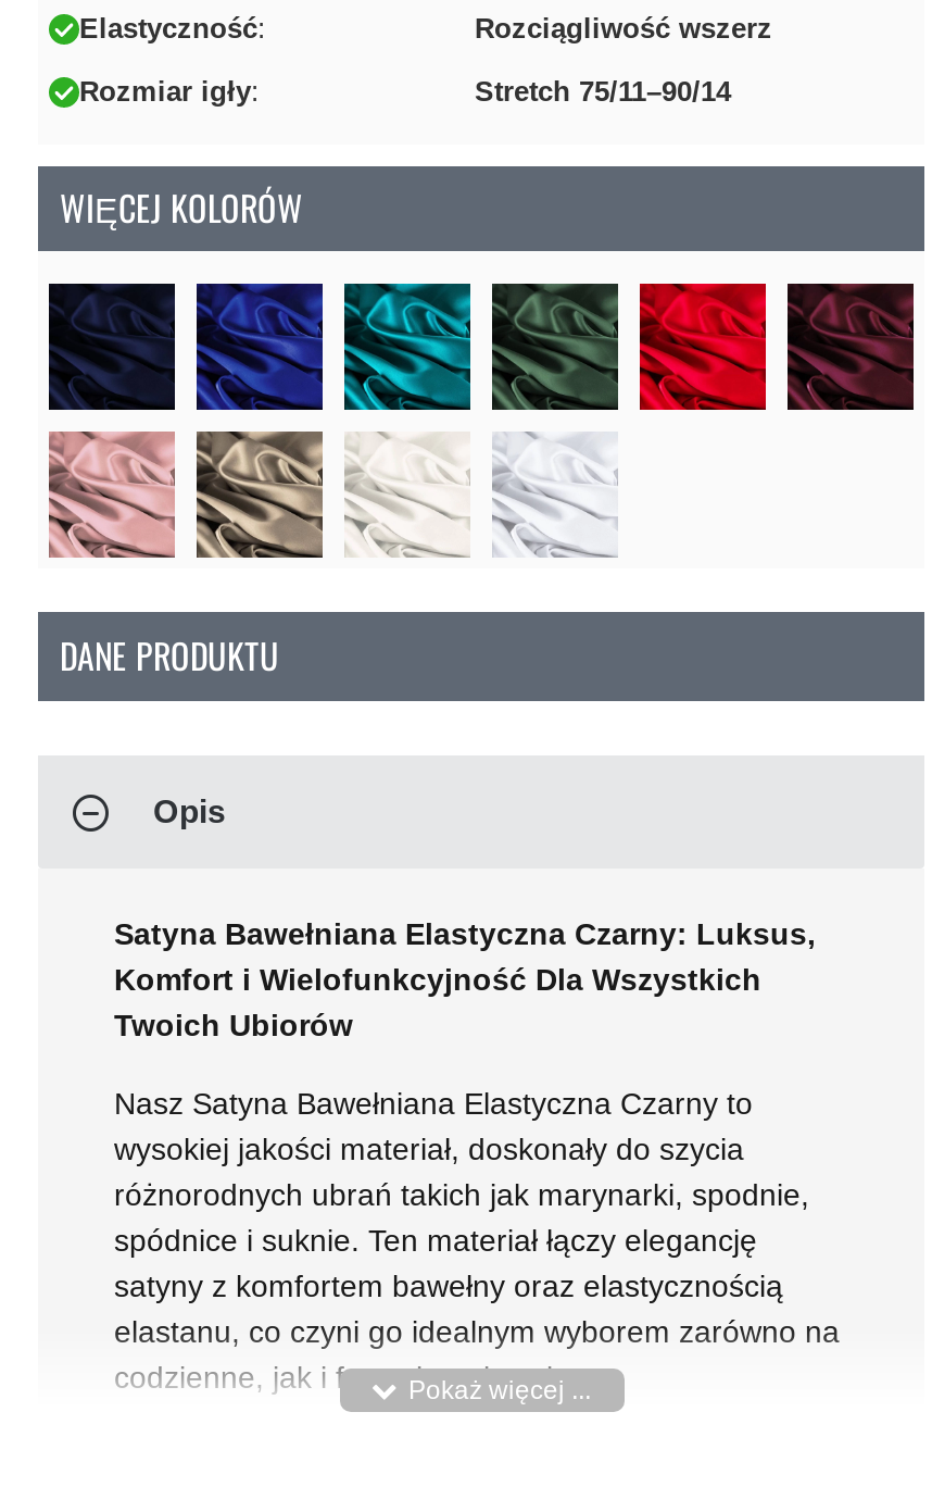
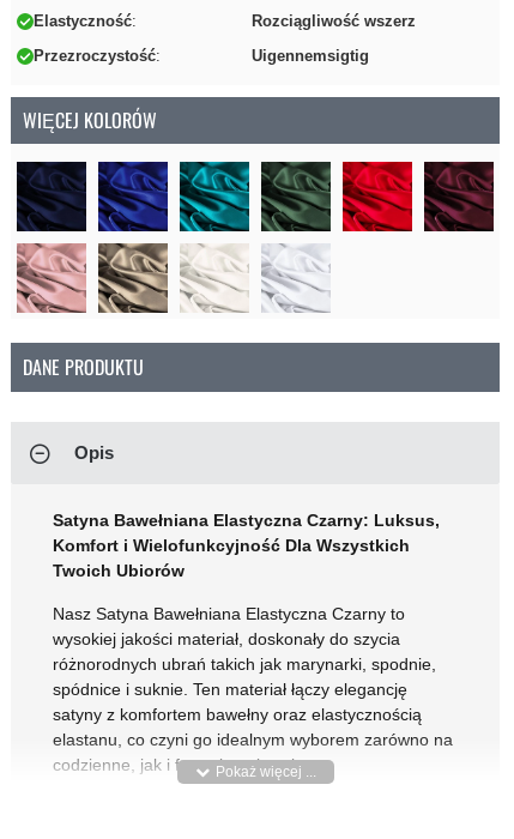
- Rozmiar igły
- Stretch 75/11–90/14
+ Przezroczystość
+ Uigennemsigtig
